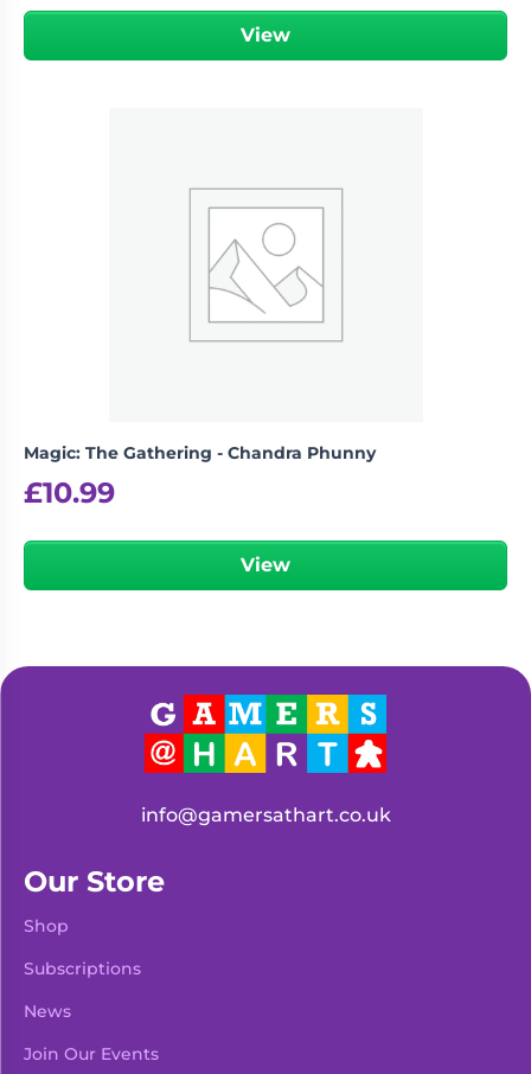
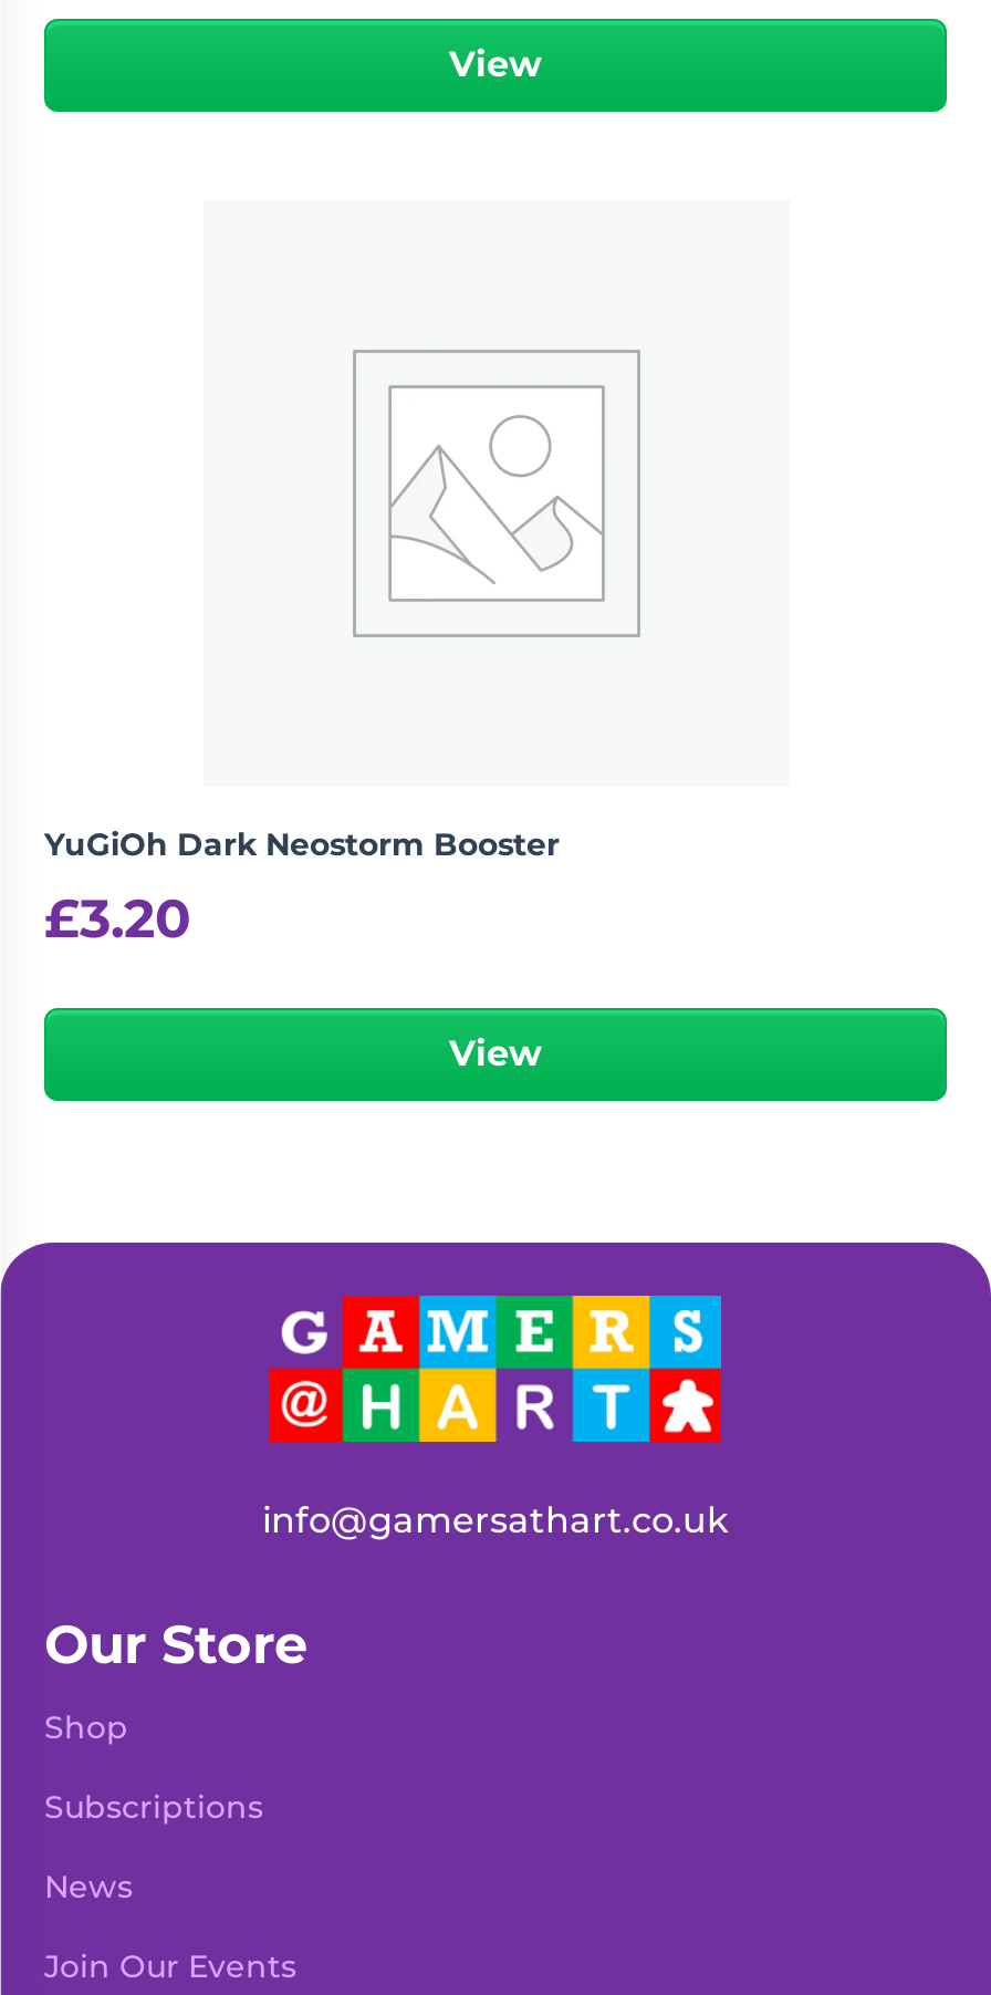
- Magic: The Gathering - Chandra Phunny
- £10.99
+ YuGiOh Dark Neostorm Booster
+ £3.20
